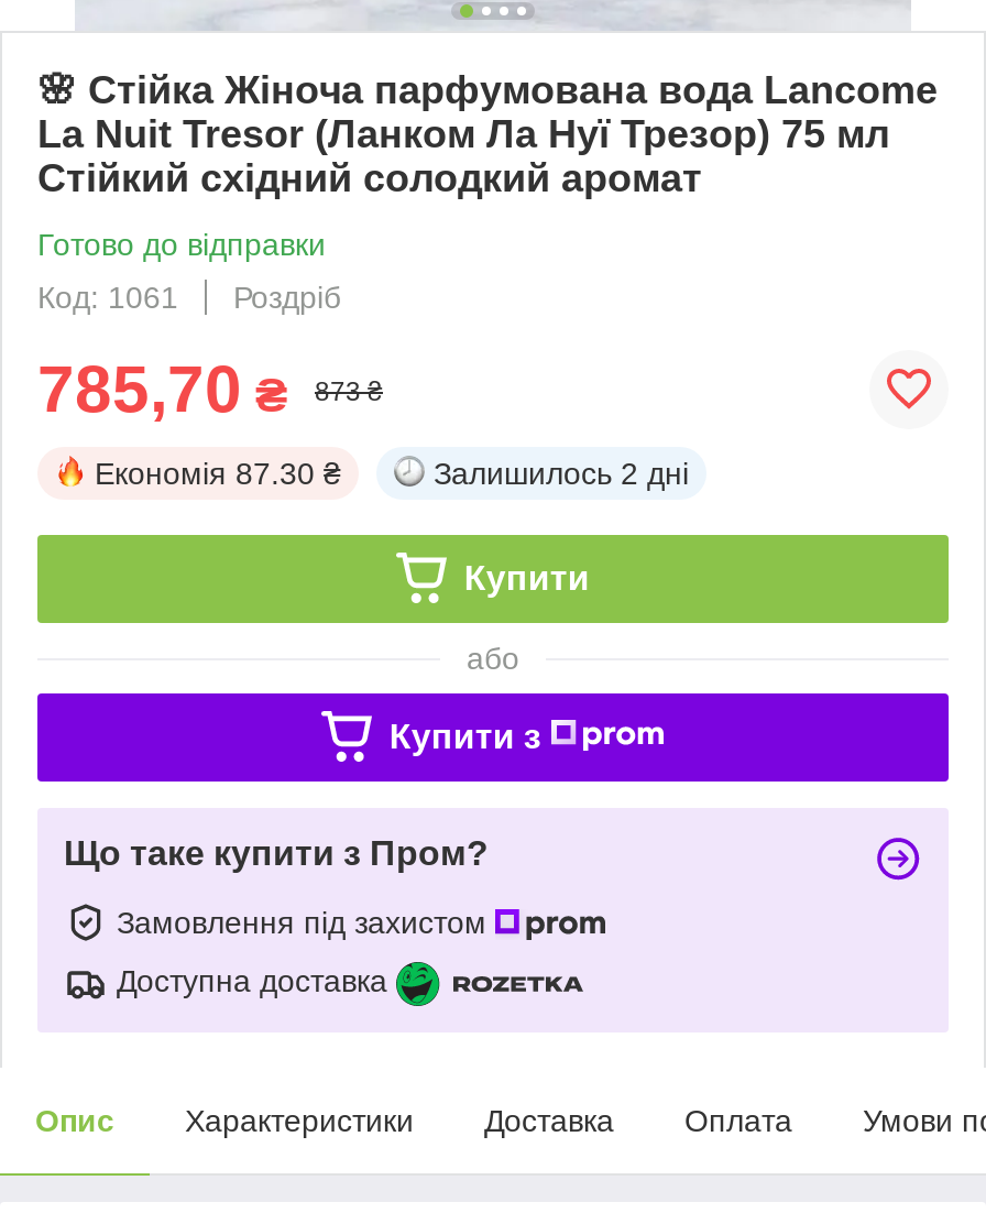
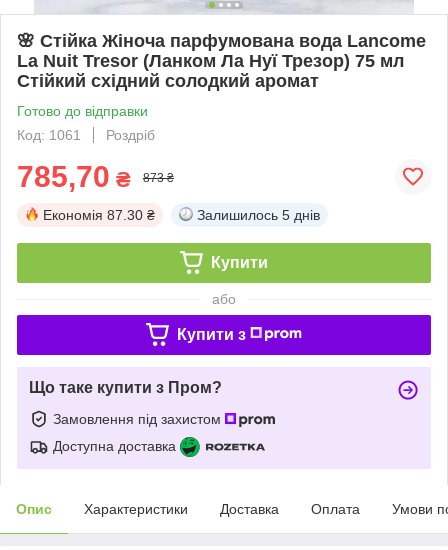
- Залишилось 2 дні
+ Залишилось 5 днів
